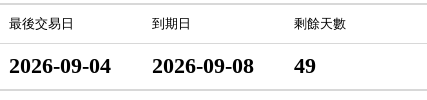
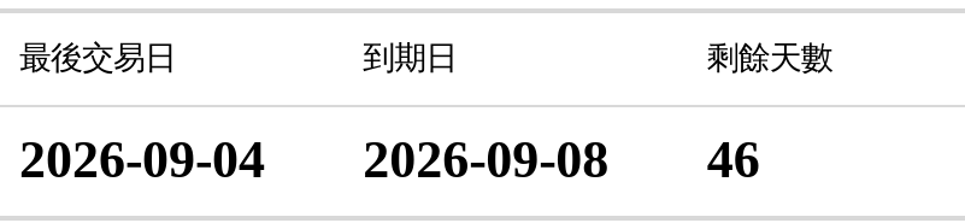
- 2026-09-04 2026-09-08 49
+ 2026-09-04 2026-09-08 46
